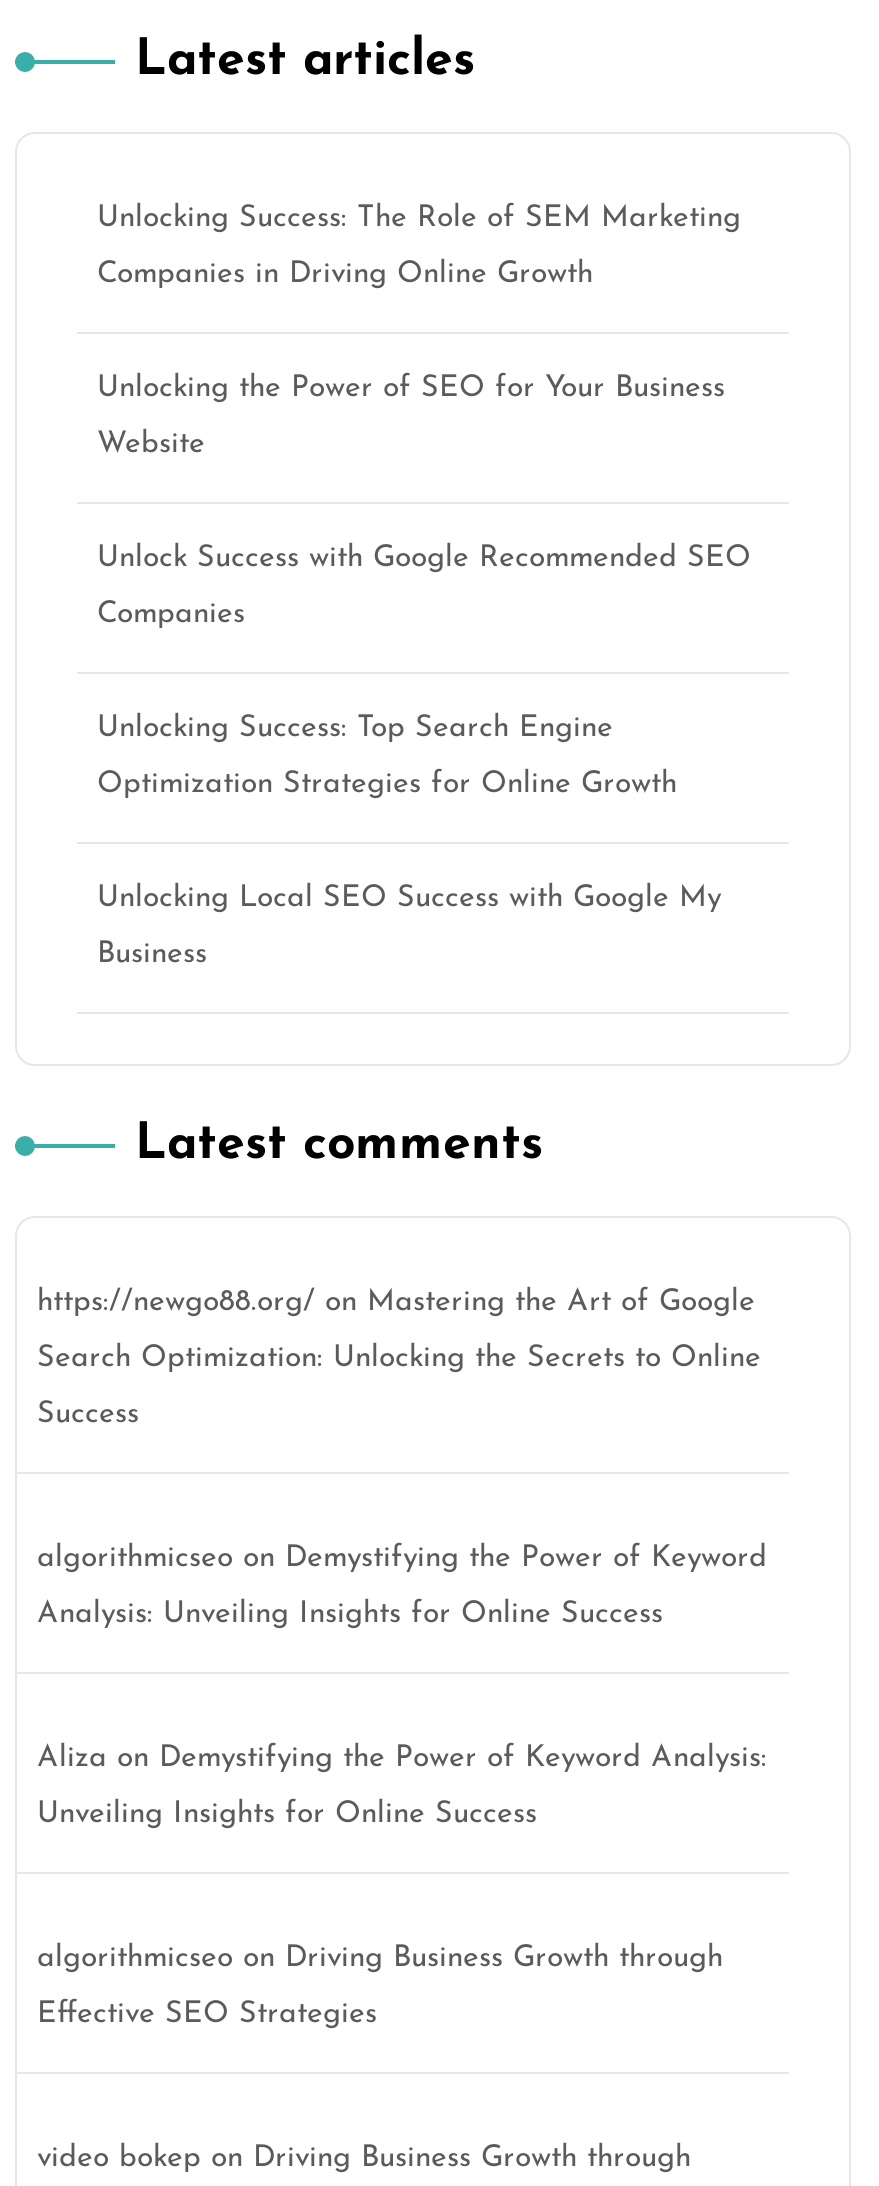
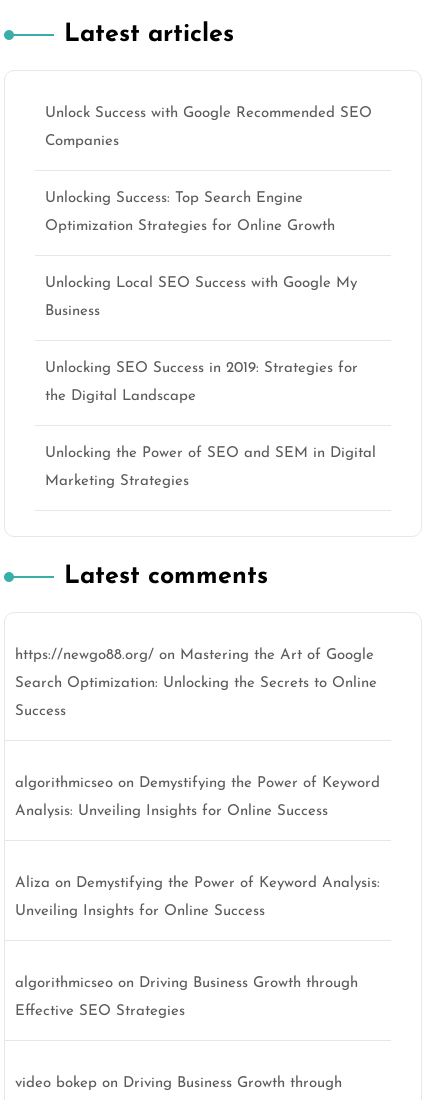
- Unlocking Success: The Role of SEM Marketing
- Companies in Driving Online Growth

- Unlocking the Power of SEO for Your Business
- Website

moved up: Unlock Success with Google Recommended SEO | Companies | Unlocking Success: Top Search Engine | Optimization Strategies for Online Growth | Unlocking Local SEO Success with Google My | Business

+ Unlocking SEO Success in 2019: Strategies for
+ the Digital Landscape

+ Unlocking the Power of SEO and SEM in Digital
+ Marketing Strategies
